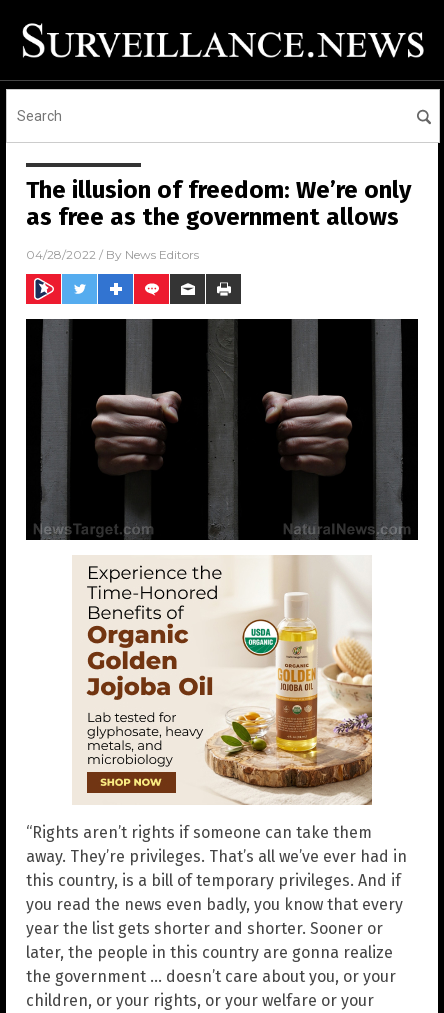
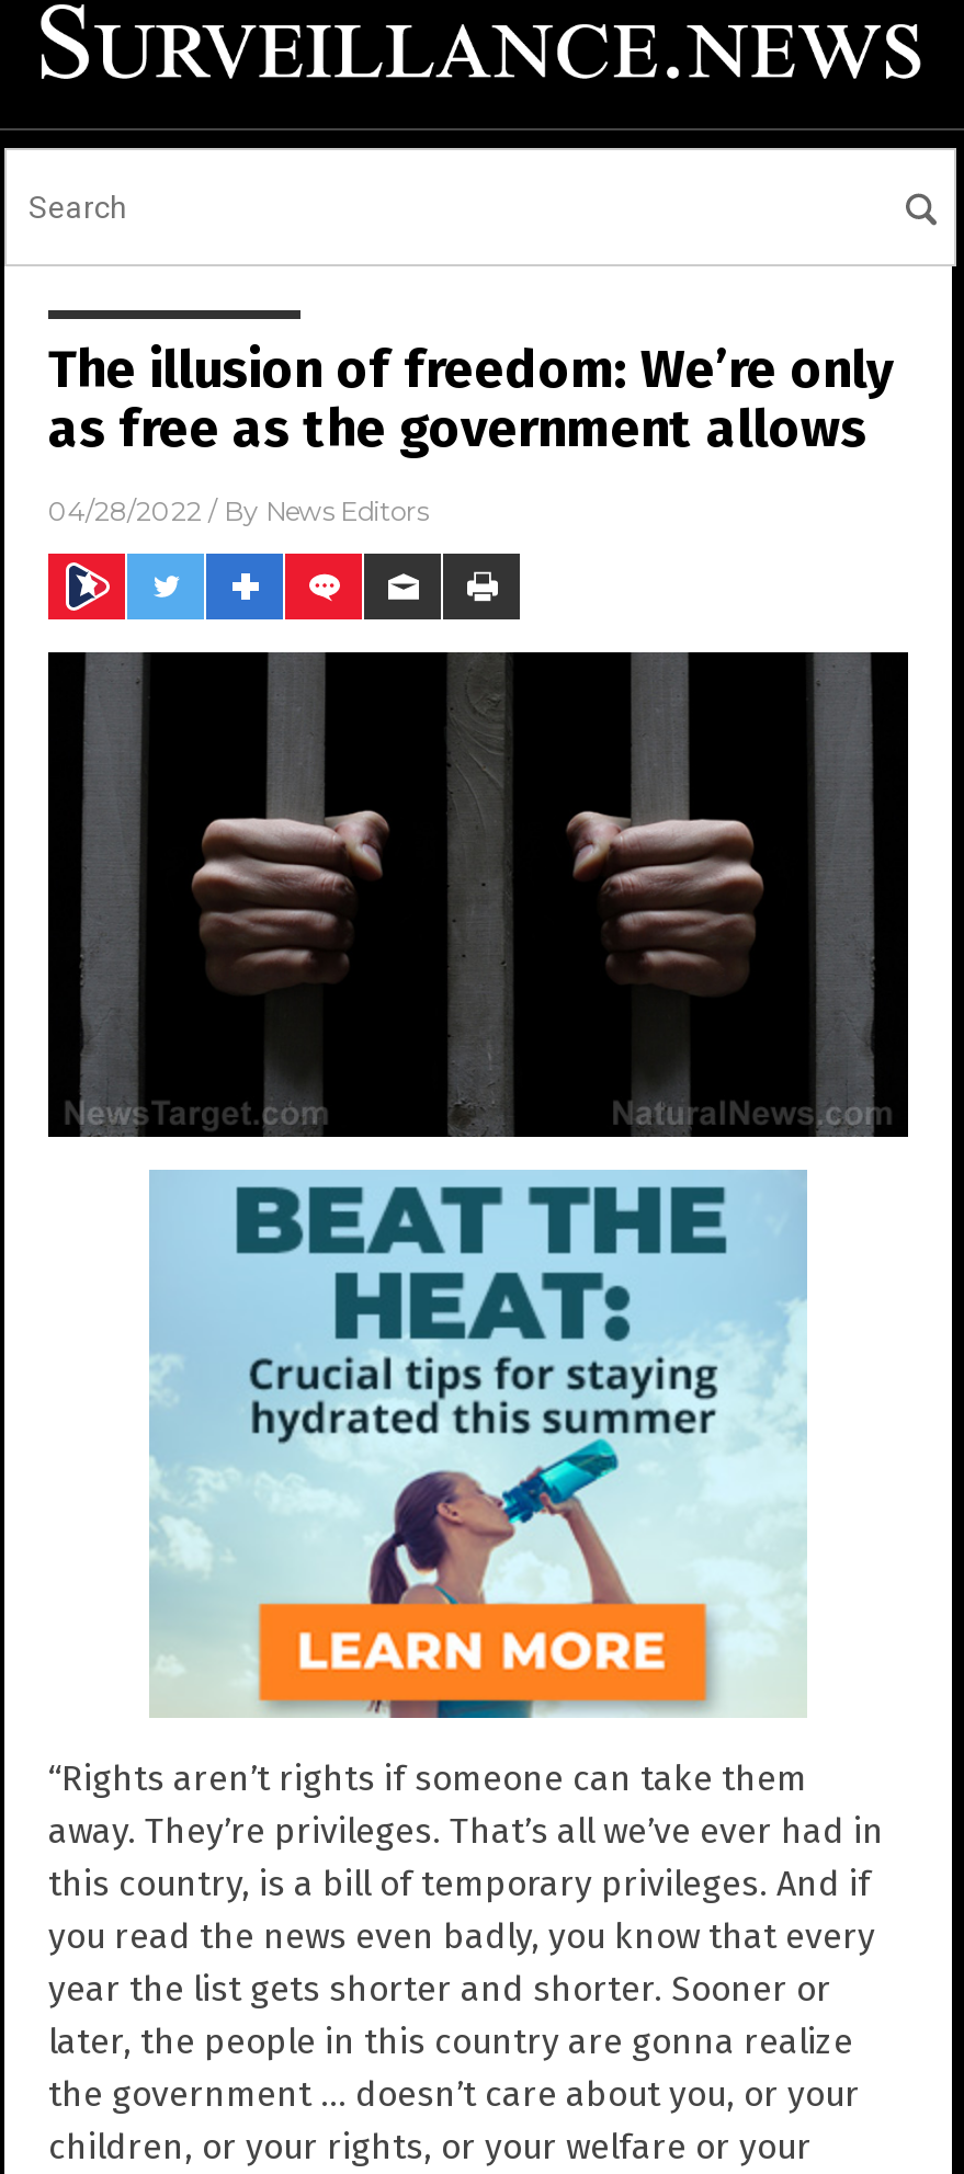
- [image]
+ [image]
